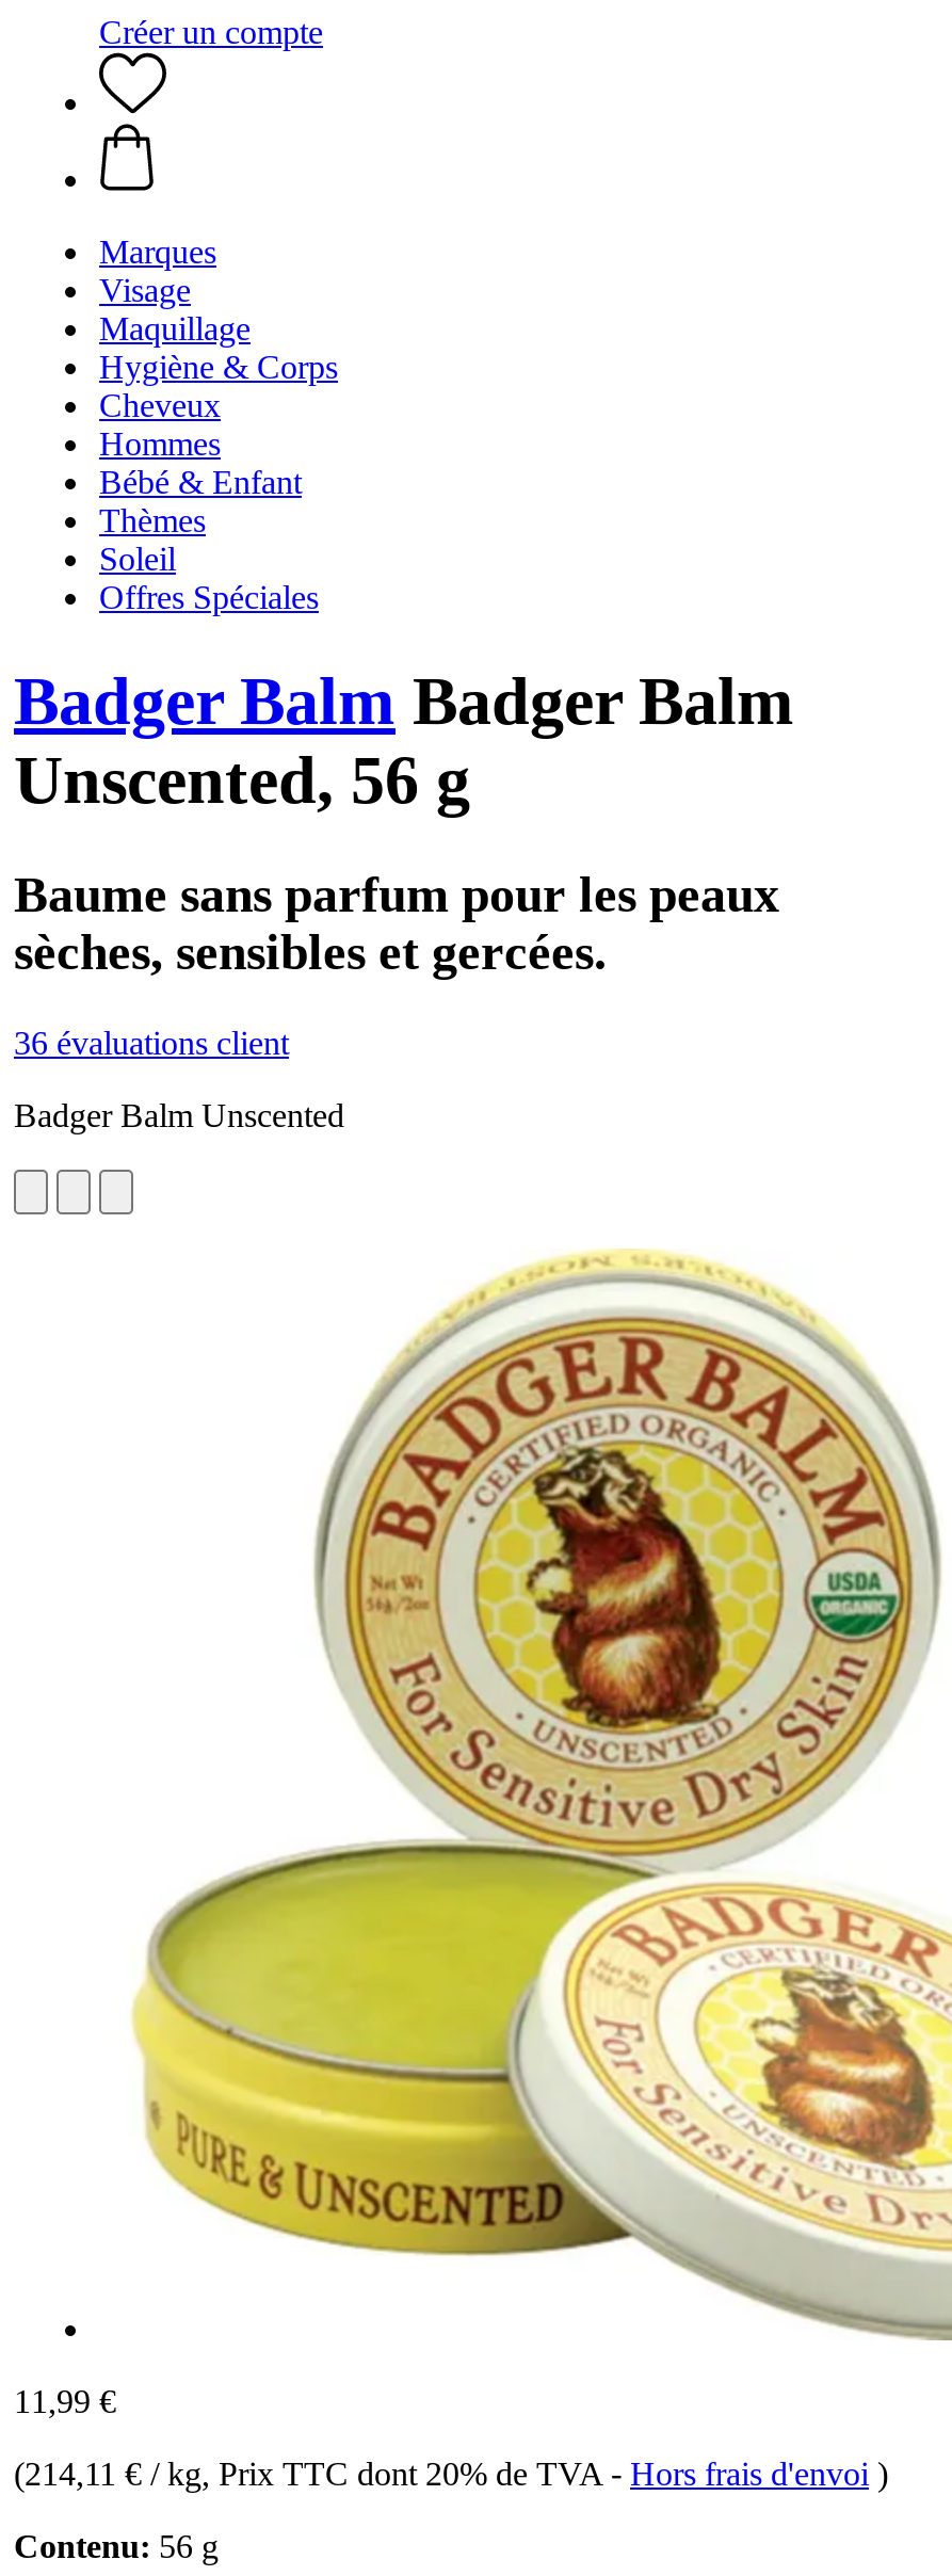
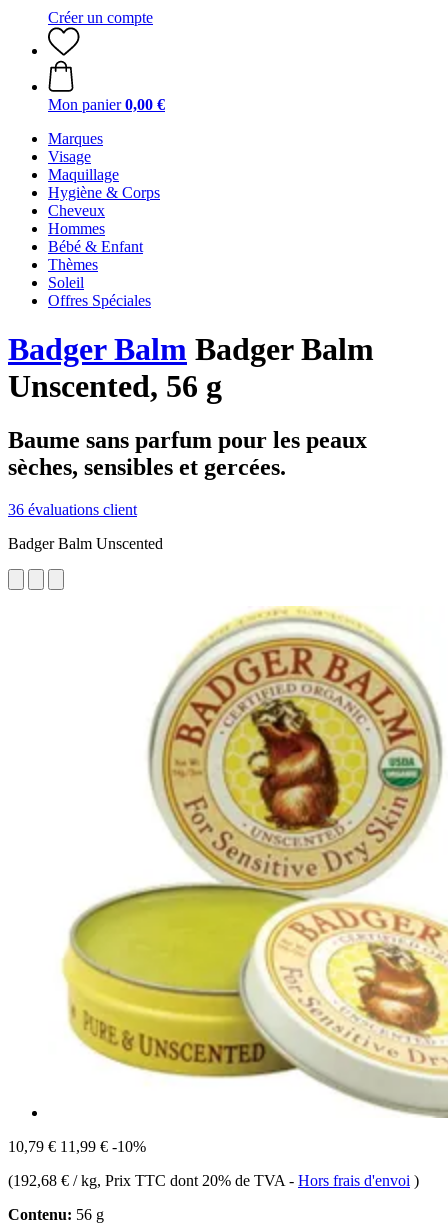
+ Mon panier 0,00 €

- 11,99 €
+ 10,79 € 11,99 € -10%

- (214,11 € / kg, Prix TTC dont 20% de TVA - Hors frais d'envoi )
+ (192,68 € / kg, Prix TTC dont 20% de TVA - Hors frais d'envoi )
